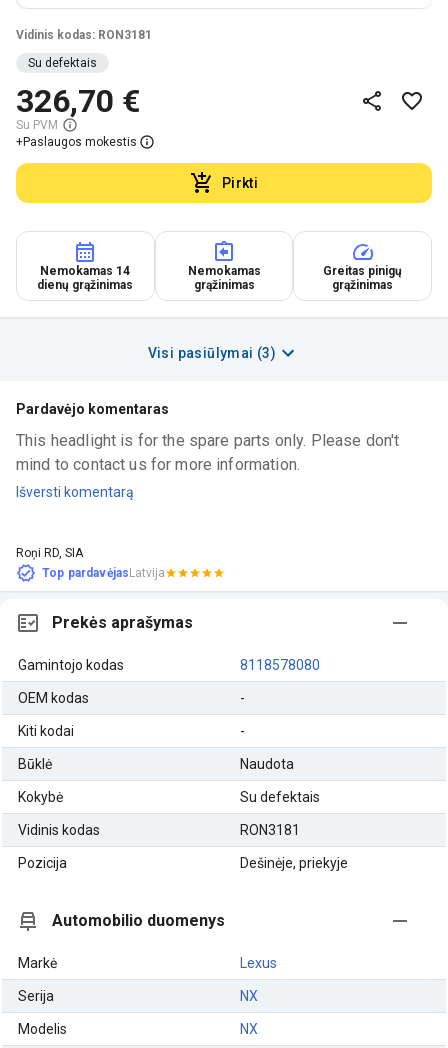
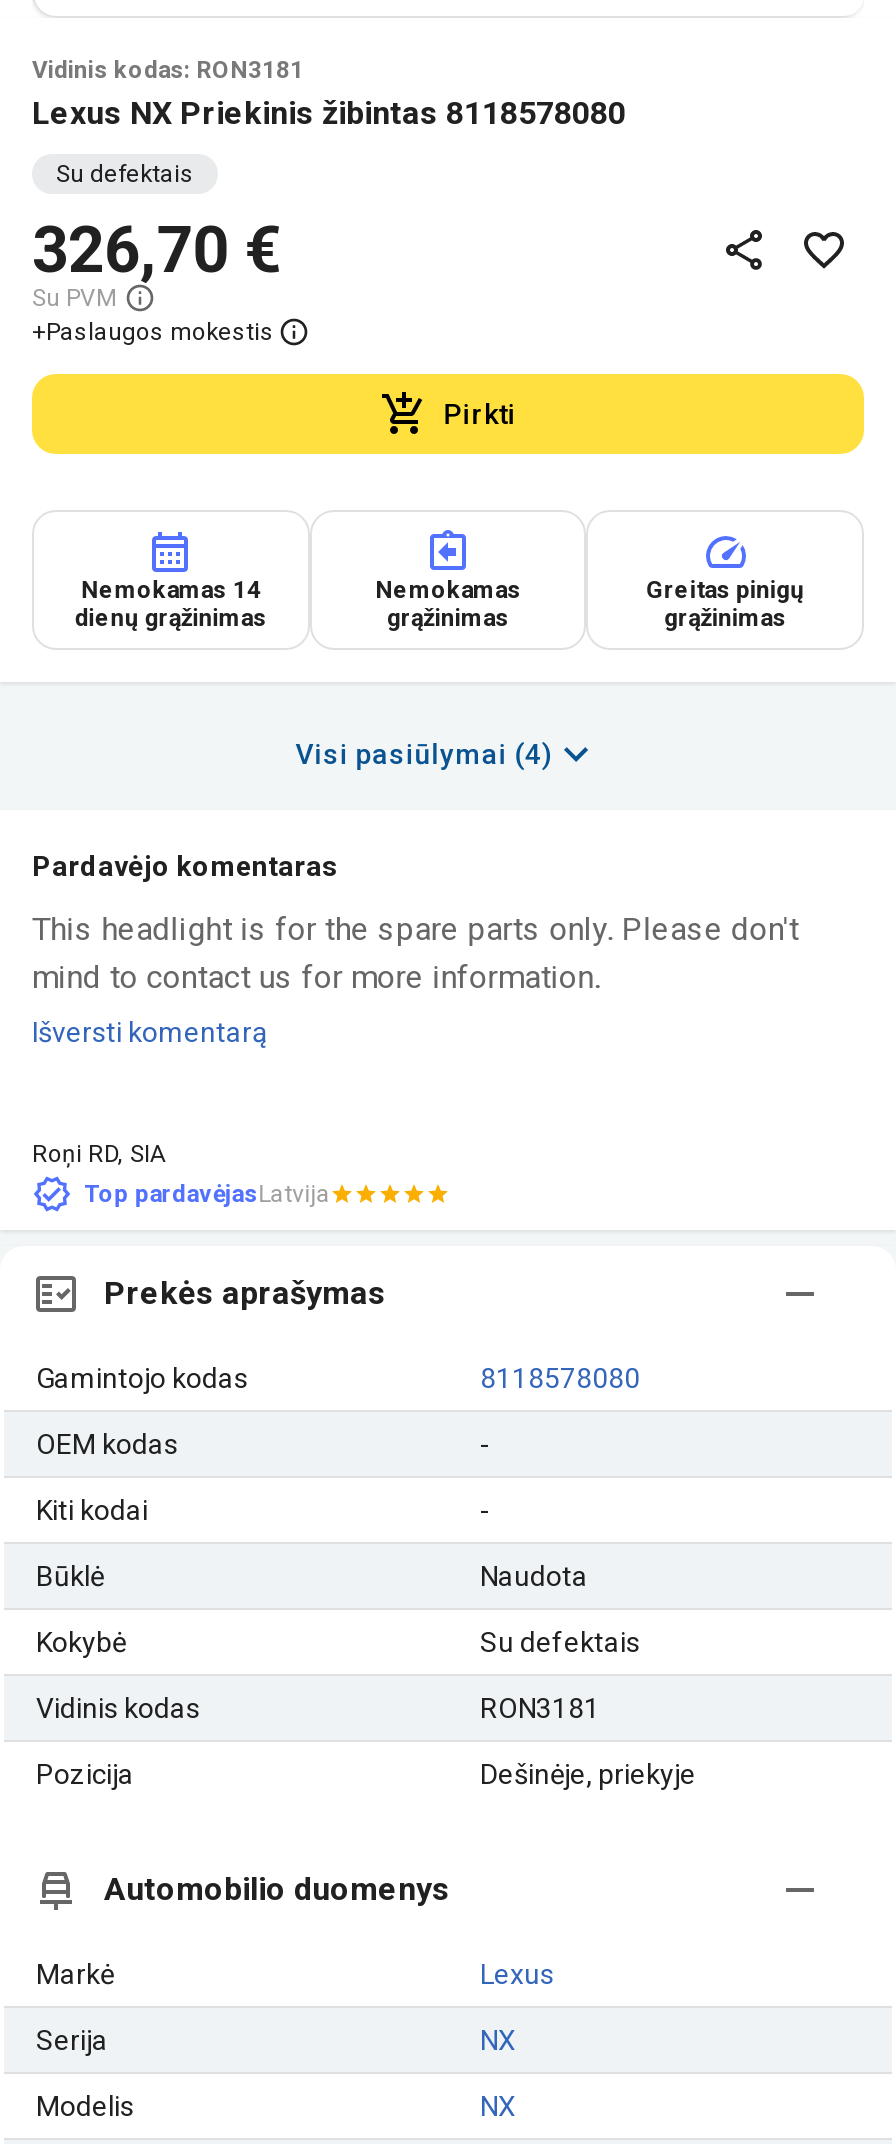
+ Lexus NX Priekinis žibintas 8118578080

- Visi pasiūlymai (3)
+ Visi pasiūlymai (4)
